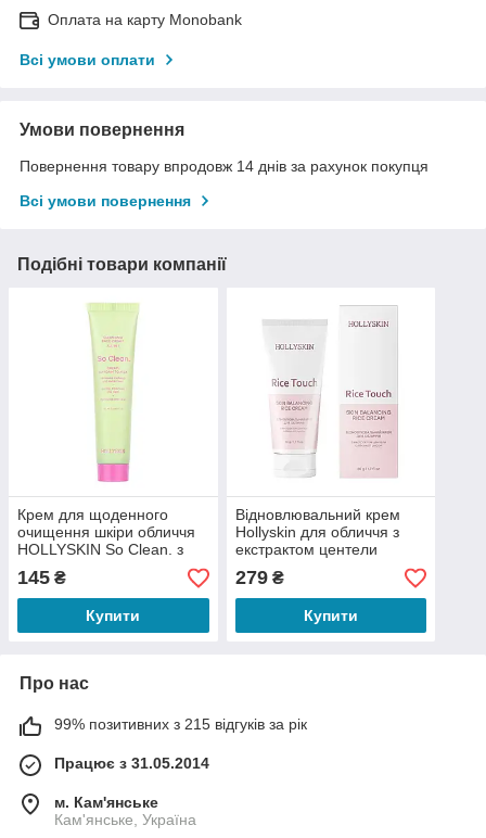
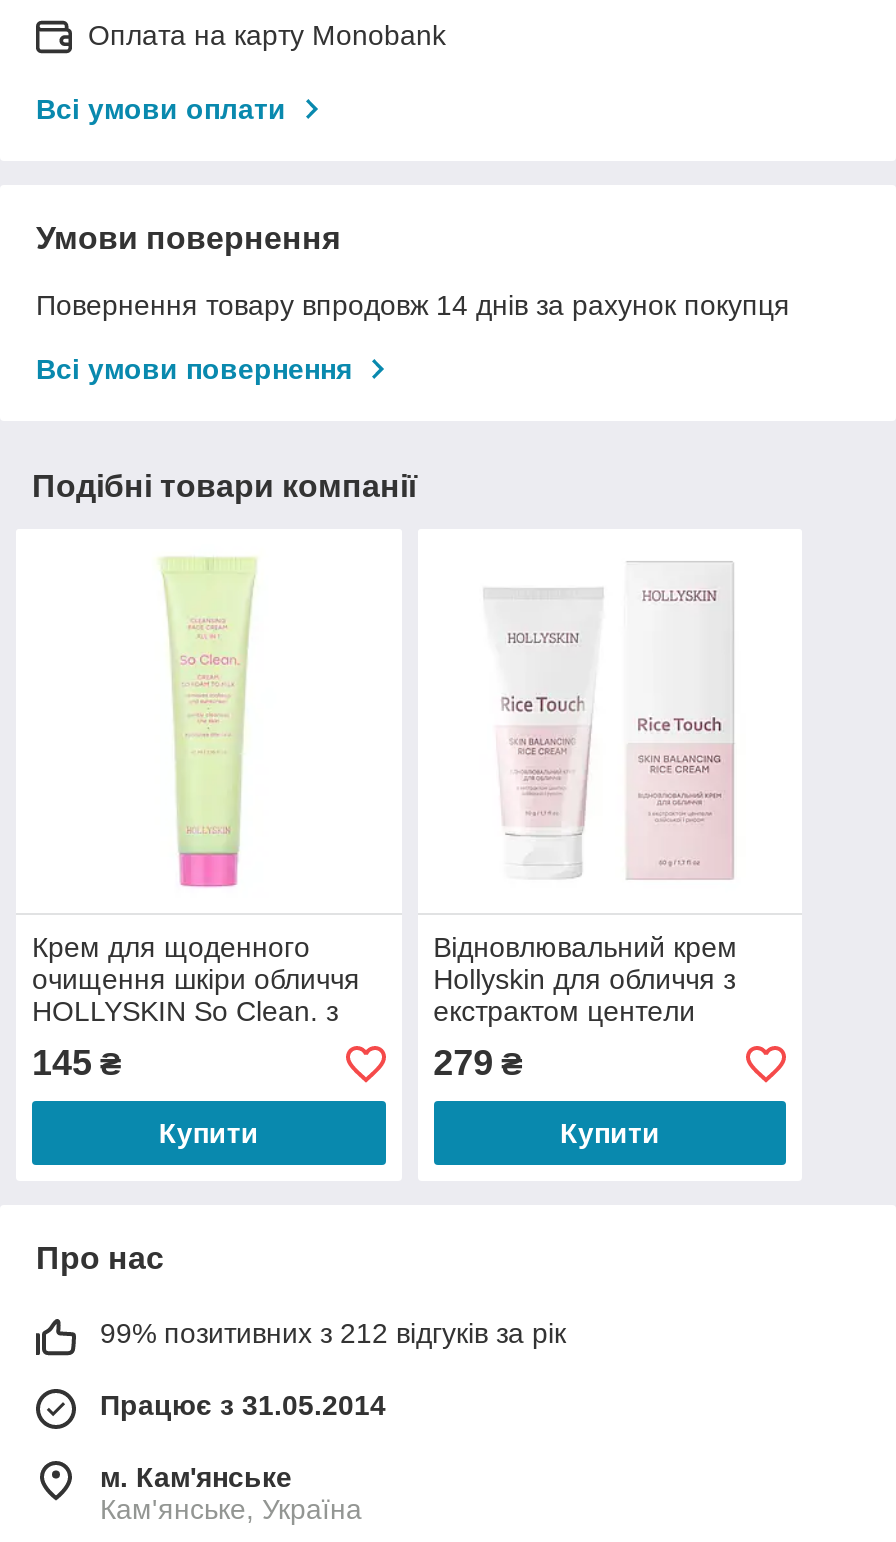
- 99% позитивних з 215 відгуків за рік
+ 99% позитивних з 212 відгуків за рік
